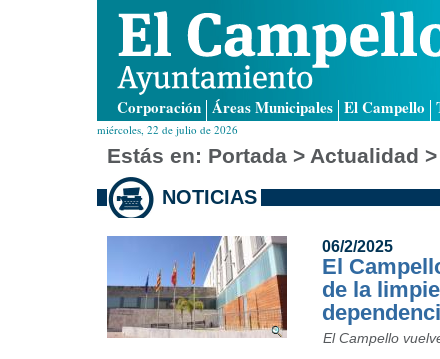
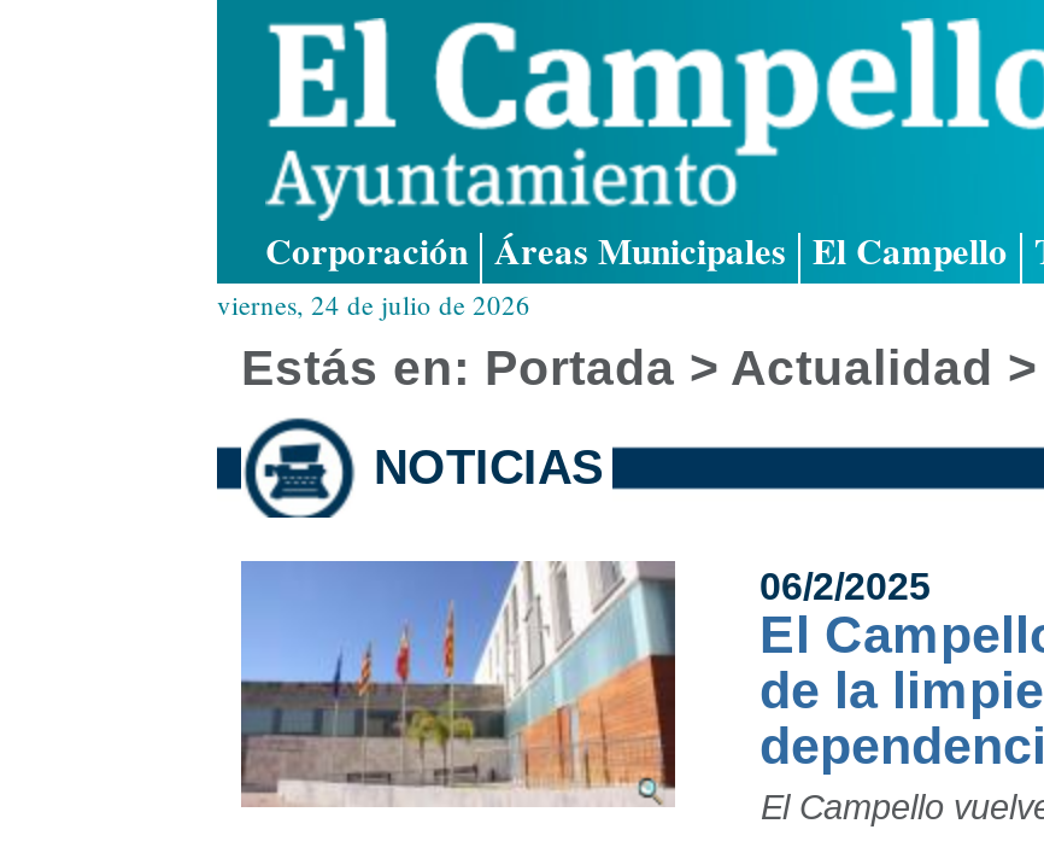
- miércoles, 22 de julio de 2026
+ viernes, 24 de julio de 2026
